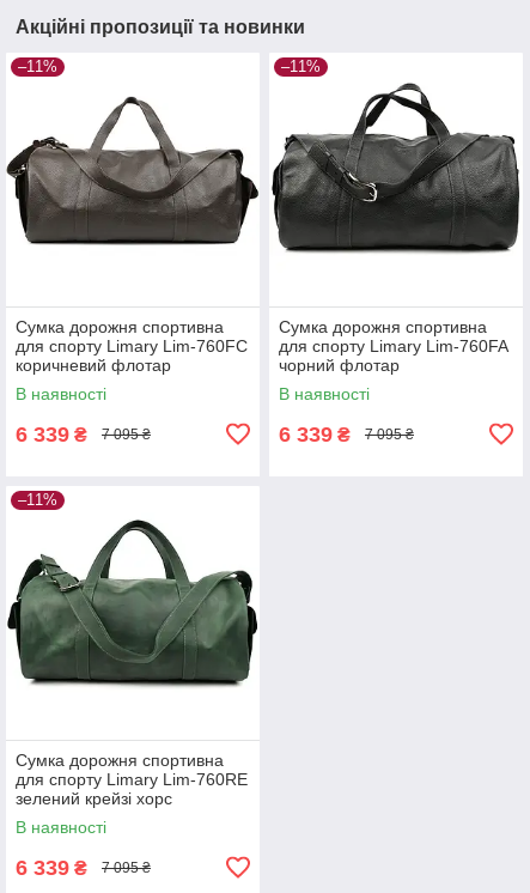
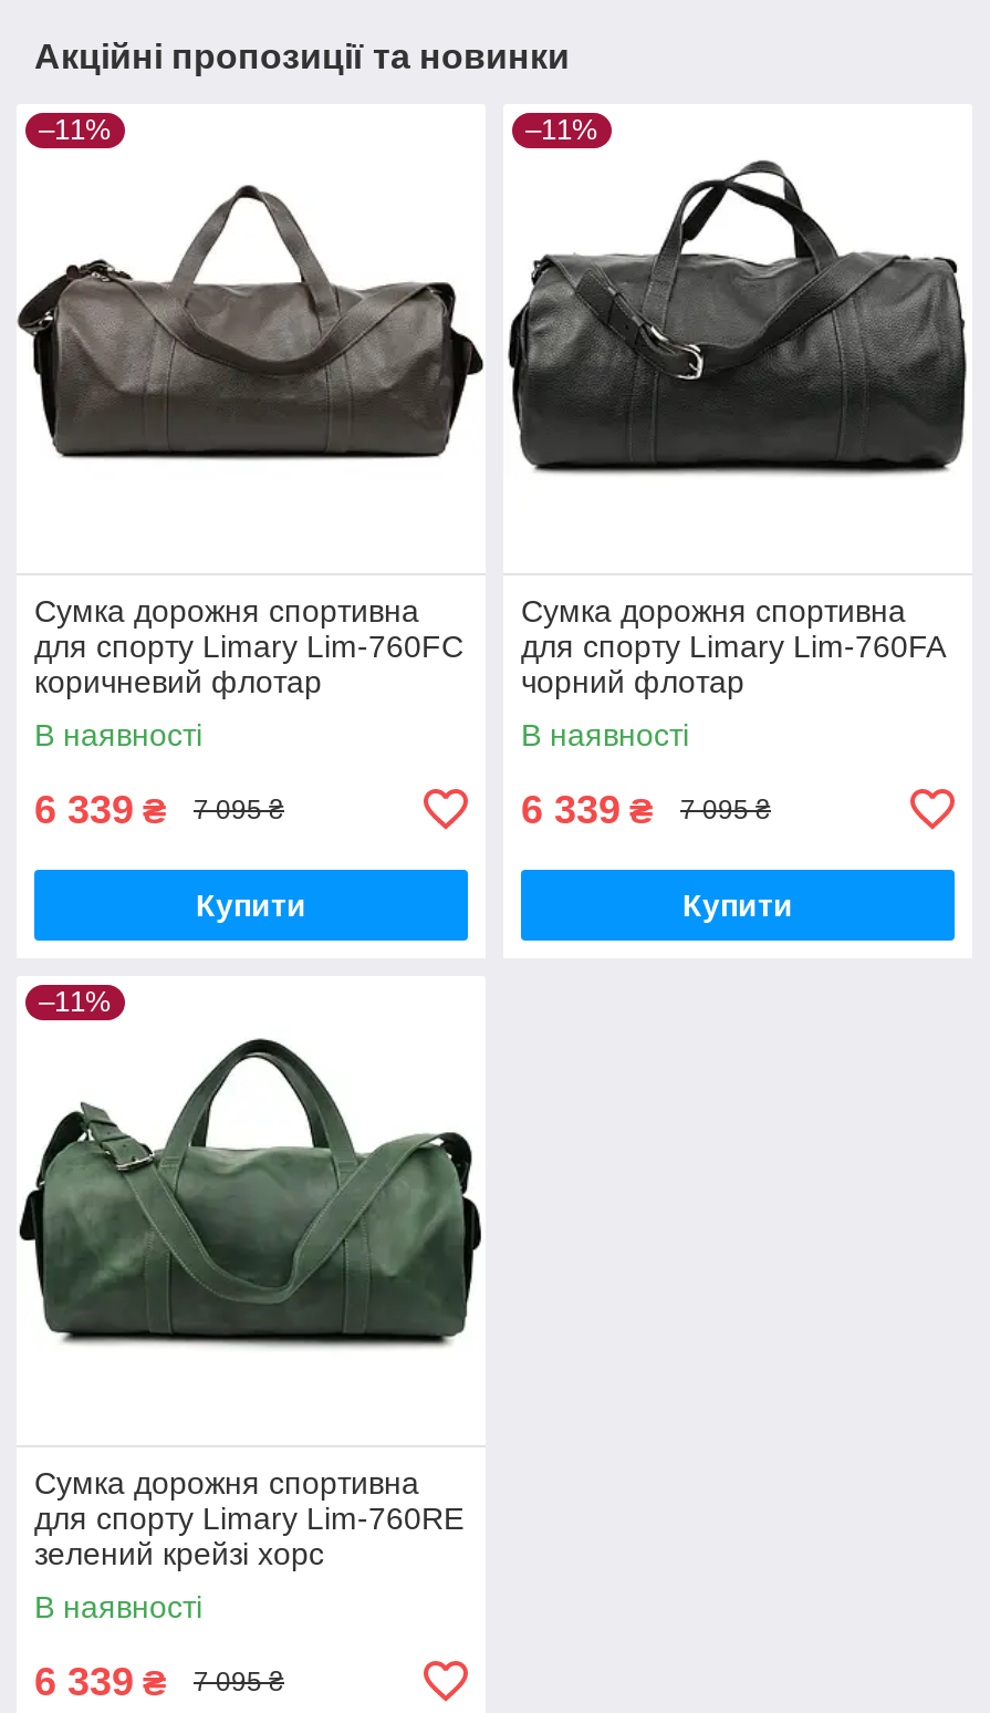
+ Купити

+ Купити
